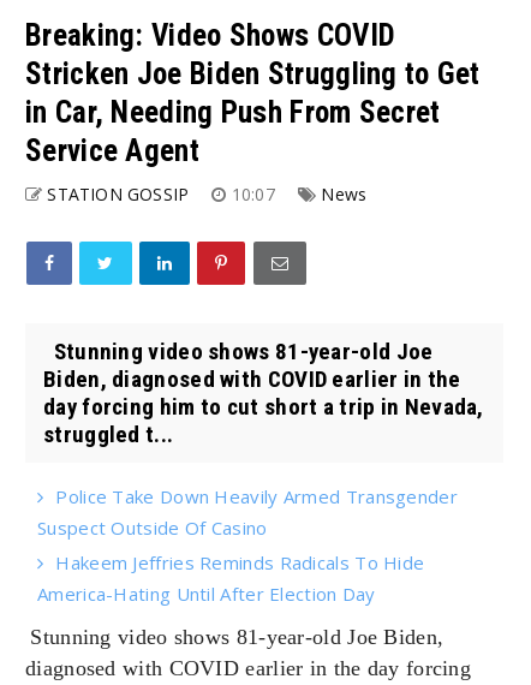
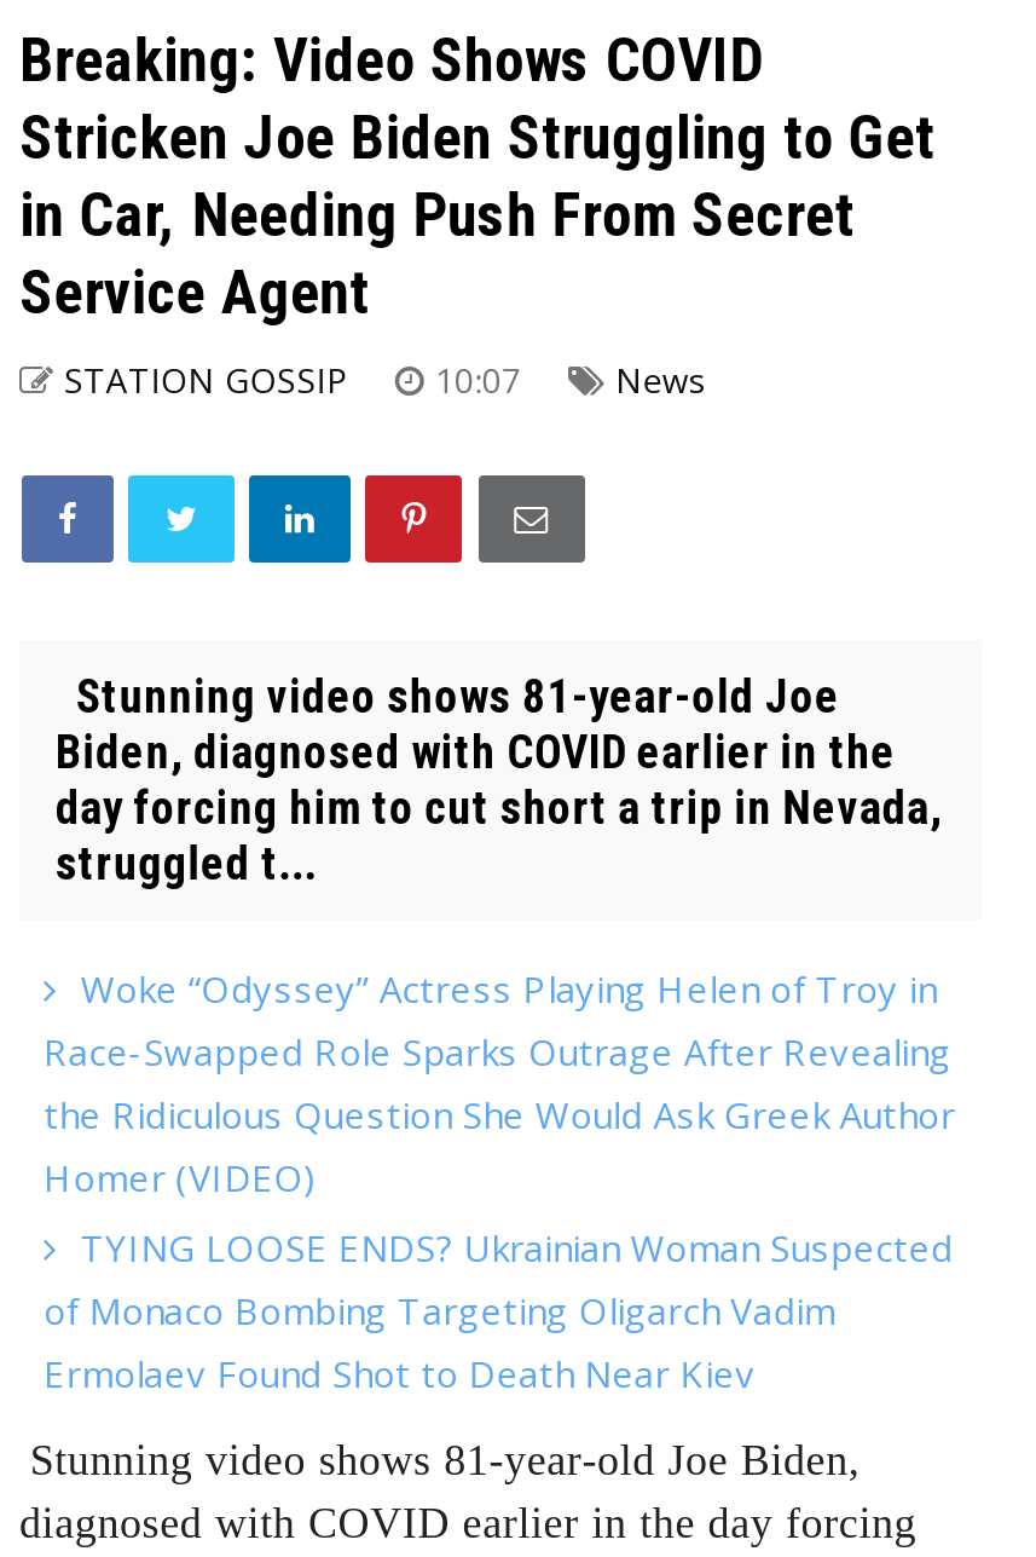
- Police Take Down Heavily Armed Transgender
- Suspect Outside Of Casino
- Hakeem Jeffries Reminds Radicals To Hide
- America-Hating Until After Election Day
+ Woke “Odyssey” Actress Playing Helen of Troy in
+ Race-Swapped Role Sparks Outrage After Revealing
+ the Ridiculous Question She Would Ask Greek Author
+ Homer (VIDEO)
+ TYING LOOSE ENDS? Ukrainian Woman Suspected
+ of Monaco Bombing Targeting Oligarch Vadim
+ Ermolaev Found Shot to Death Near Kiev
